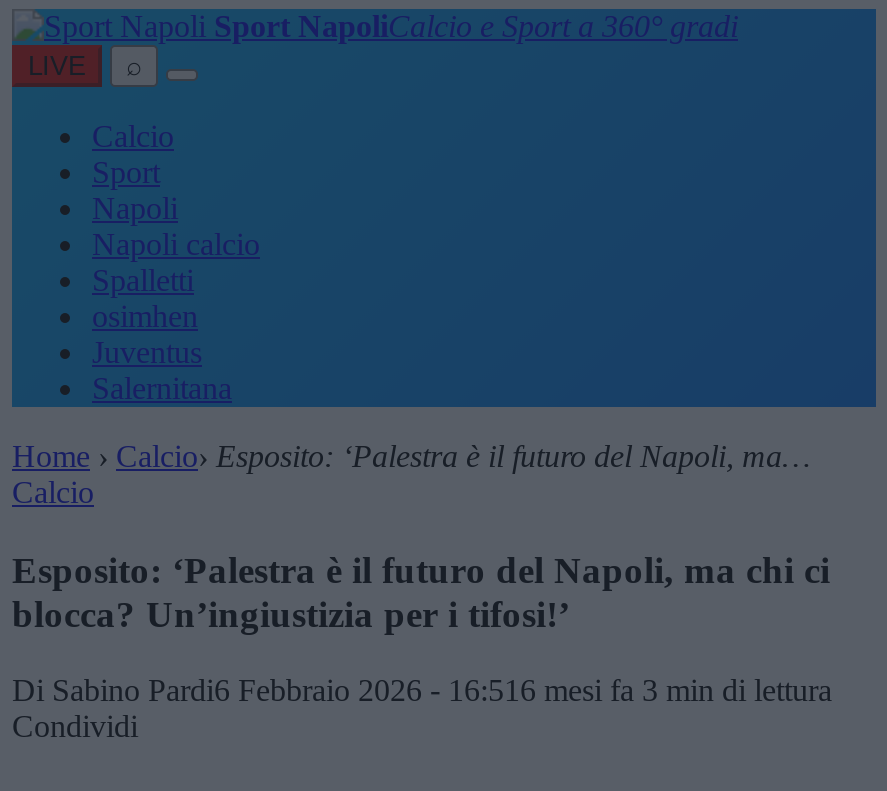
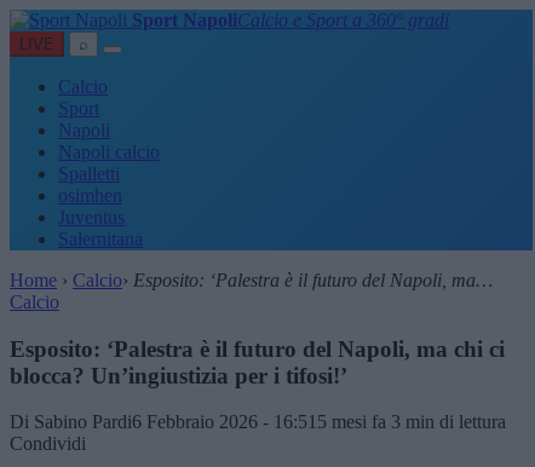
- Di Sabino Pardi6 Febbraio 2026 - 16:51 6 mesi fa 3 min di lettura
+ Di Sabino Pardi6 Febbraio 2026 - 16:51 5 mesi fa 3 min di lettura
